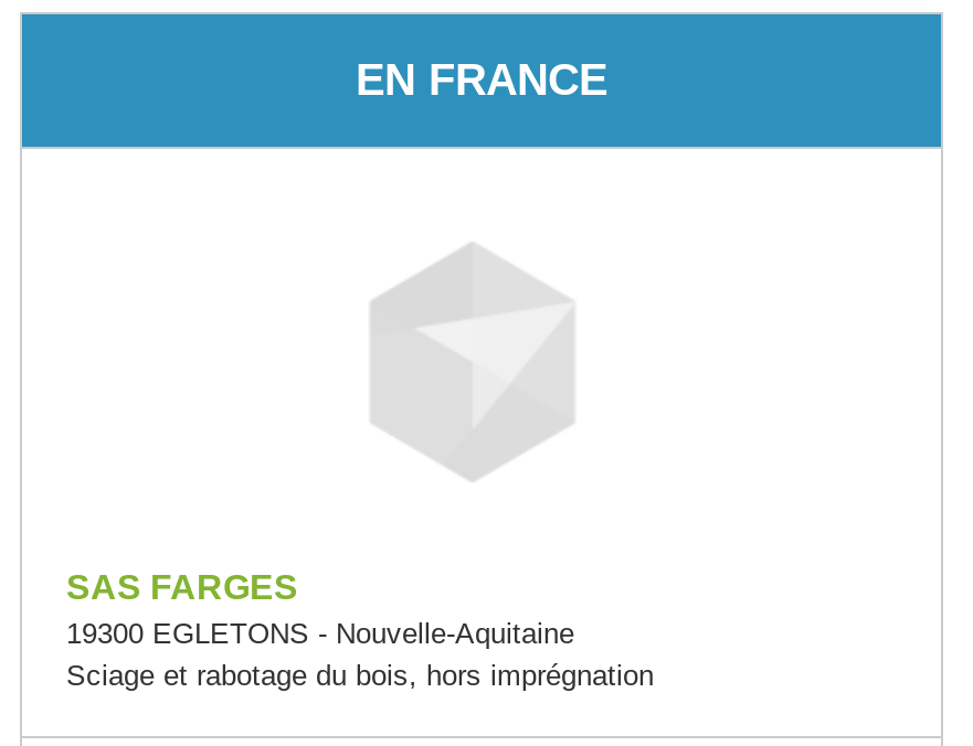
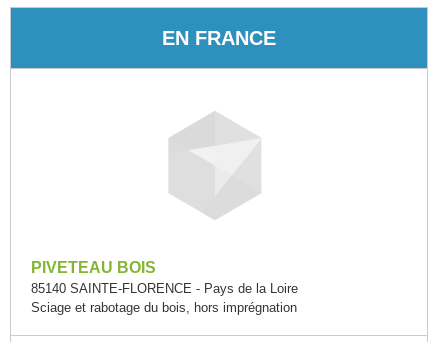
- SAS FARGES
- 19300 EGLETONS - Nouvelle-Aquitaine
+ PIVETEAU BOIS
+ 85140 SAINTE-FLORENCE - Pays de la Loire
